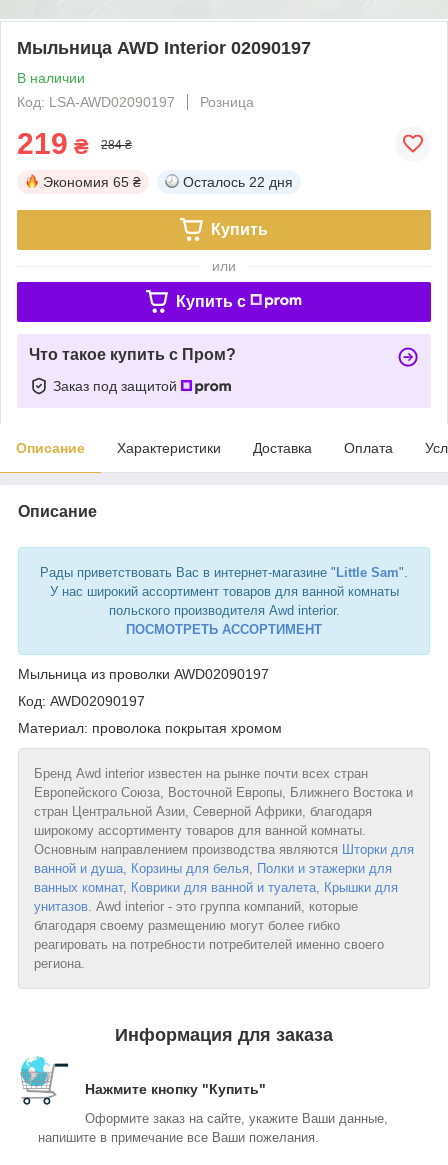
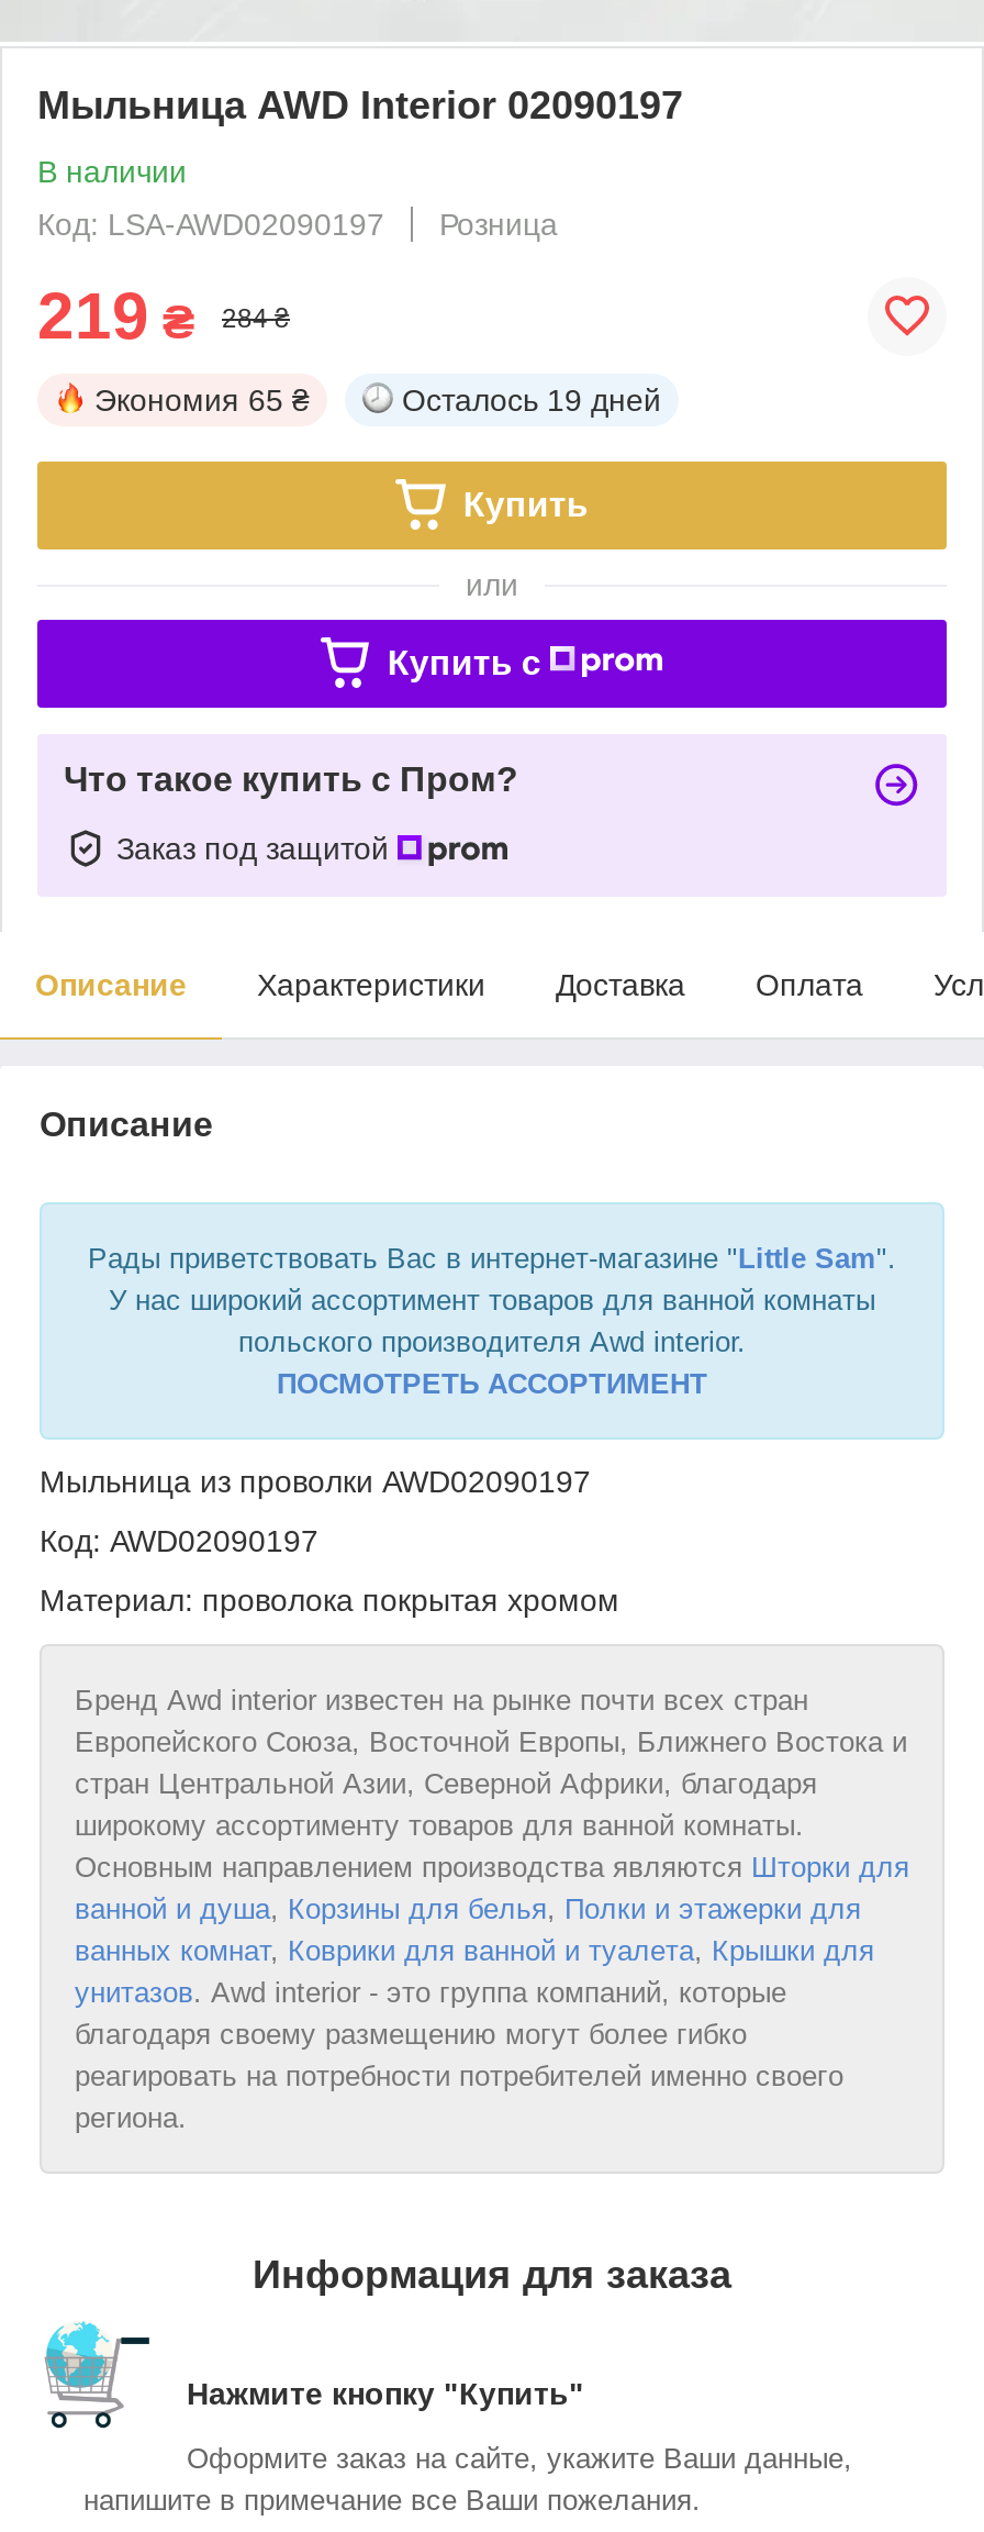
- Осталось 22 дня
+ Осталось 19 дней
